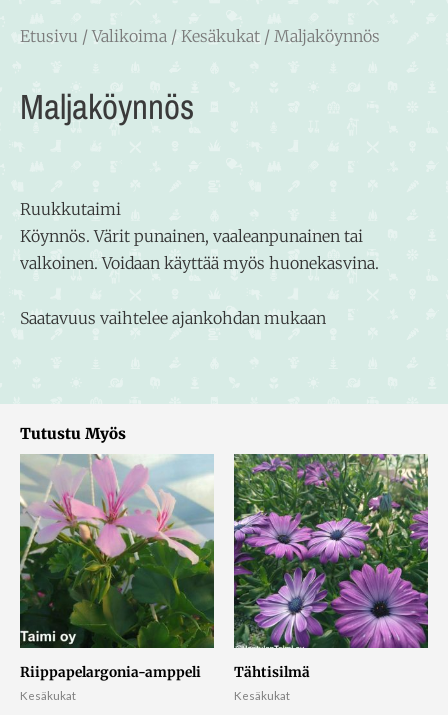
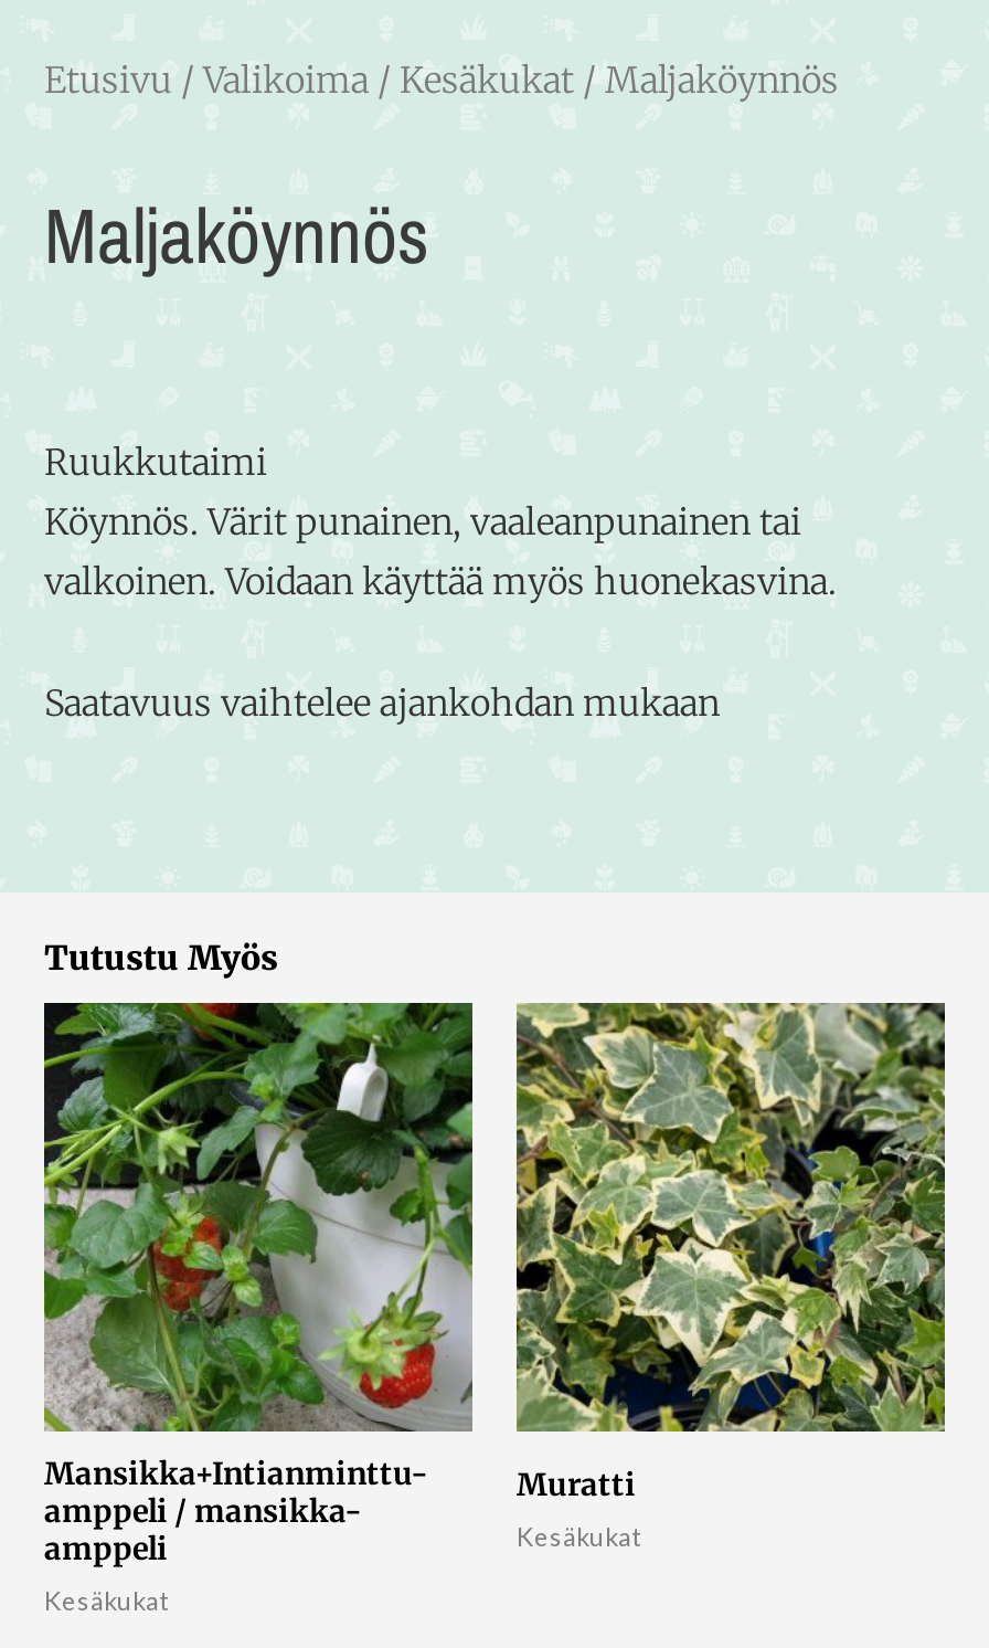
- [image]
- Riippapelargonia-amppeli
+ [image]
+ Mansikka+Intianminttu-
+ amppeli / mansikka-
+ amppeli

- [image]
- Tähtisilmä
+ [image]
+ Muratti
